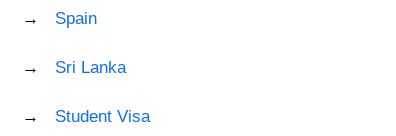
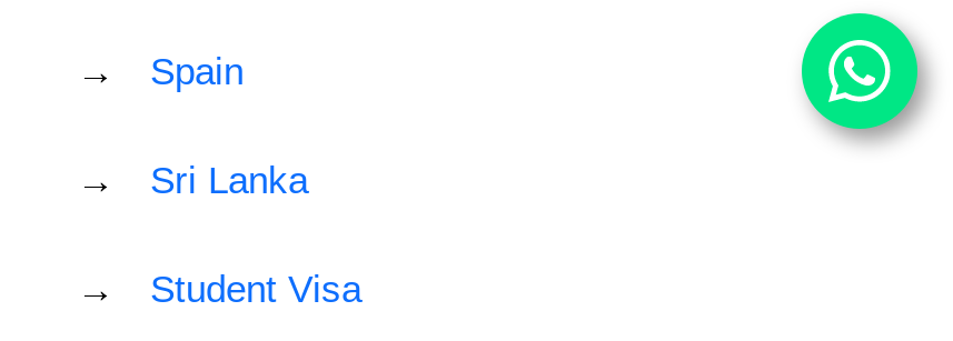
+ [image]
